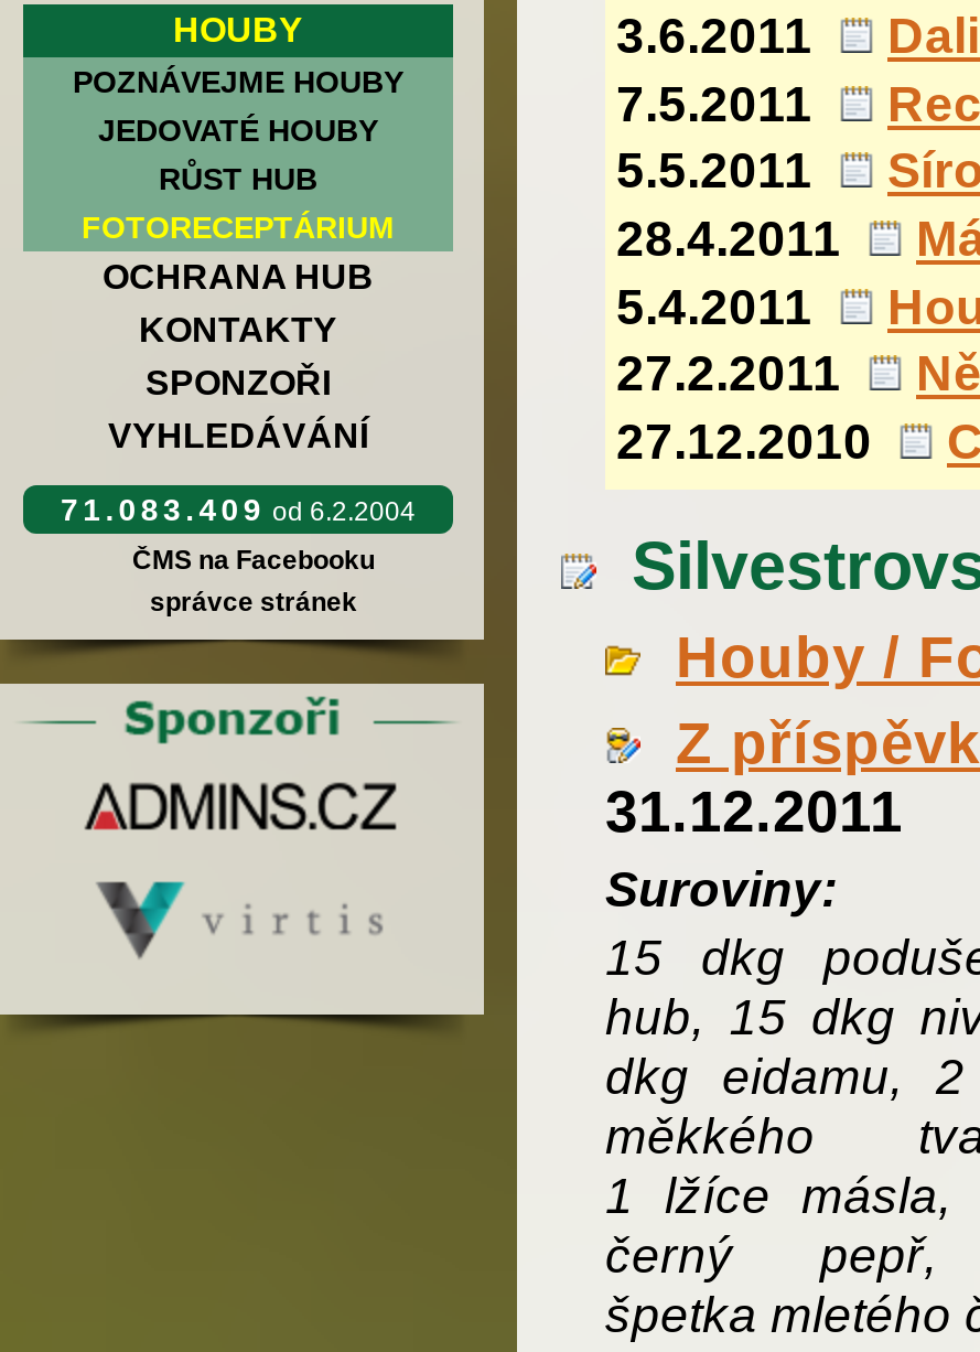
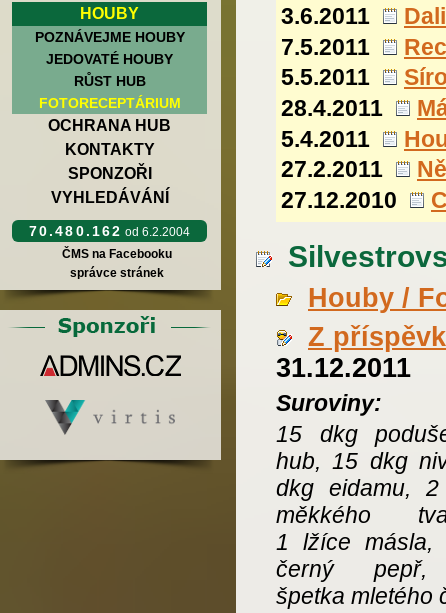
- 71.083.409 od 6.2.2004
+ 70.480.162 od 6.2.2004
